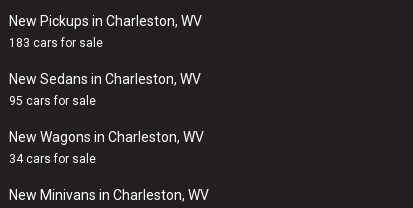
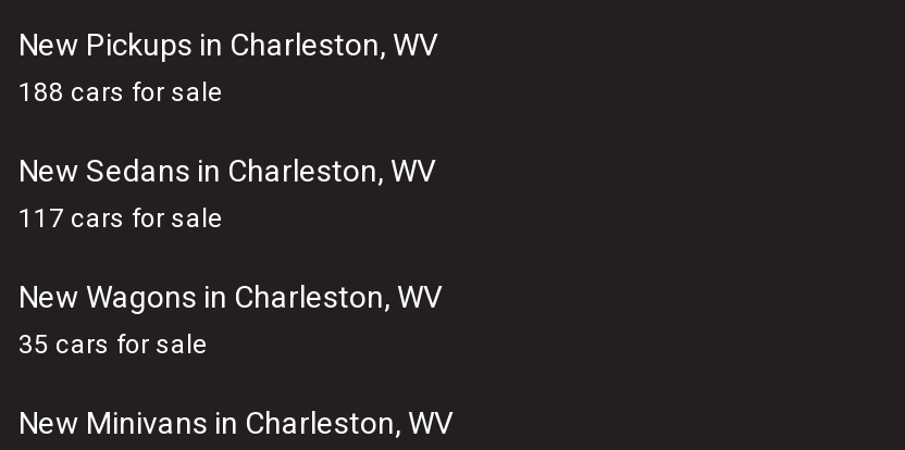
- 183 cars for sale
+ 188 cars for sale

- 95 cars for sale
+ 117 cars for sale

- 34 cars for sale
+ 35 cars for sale
